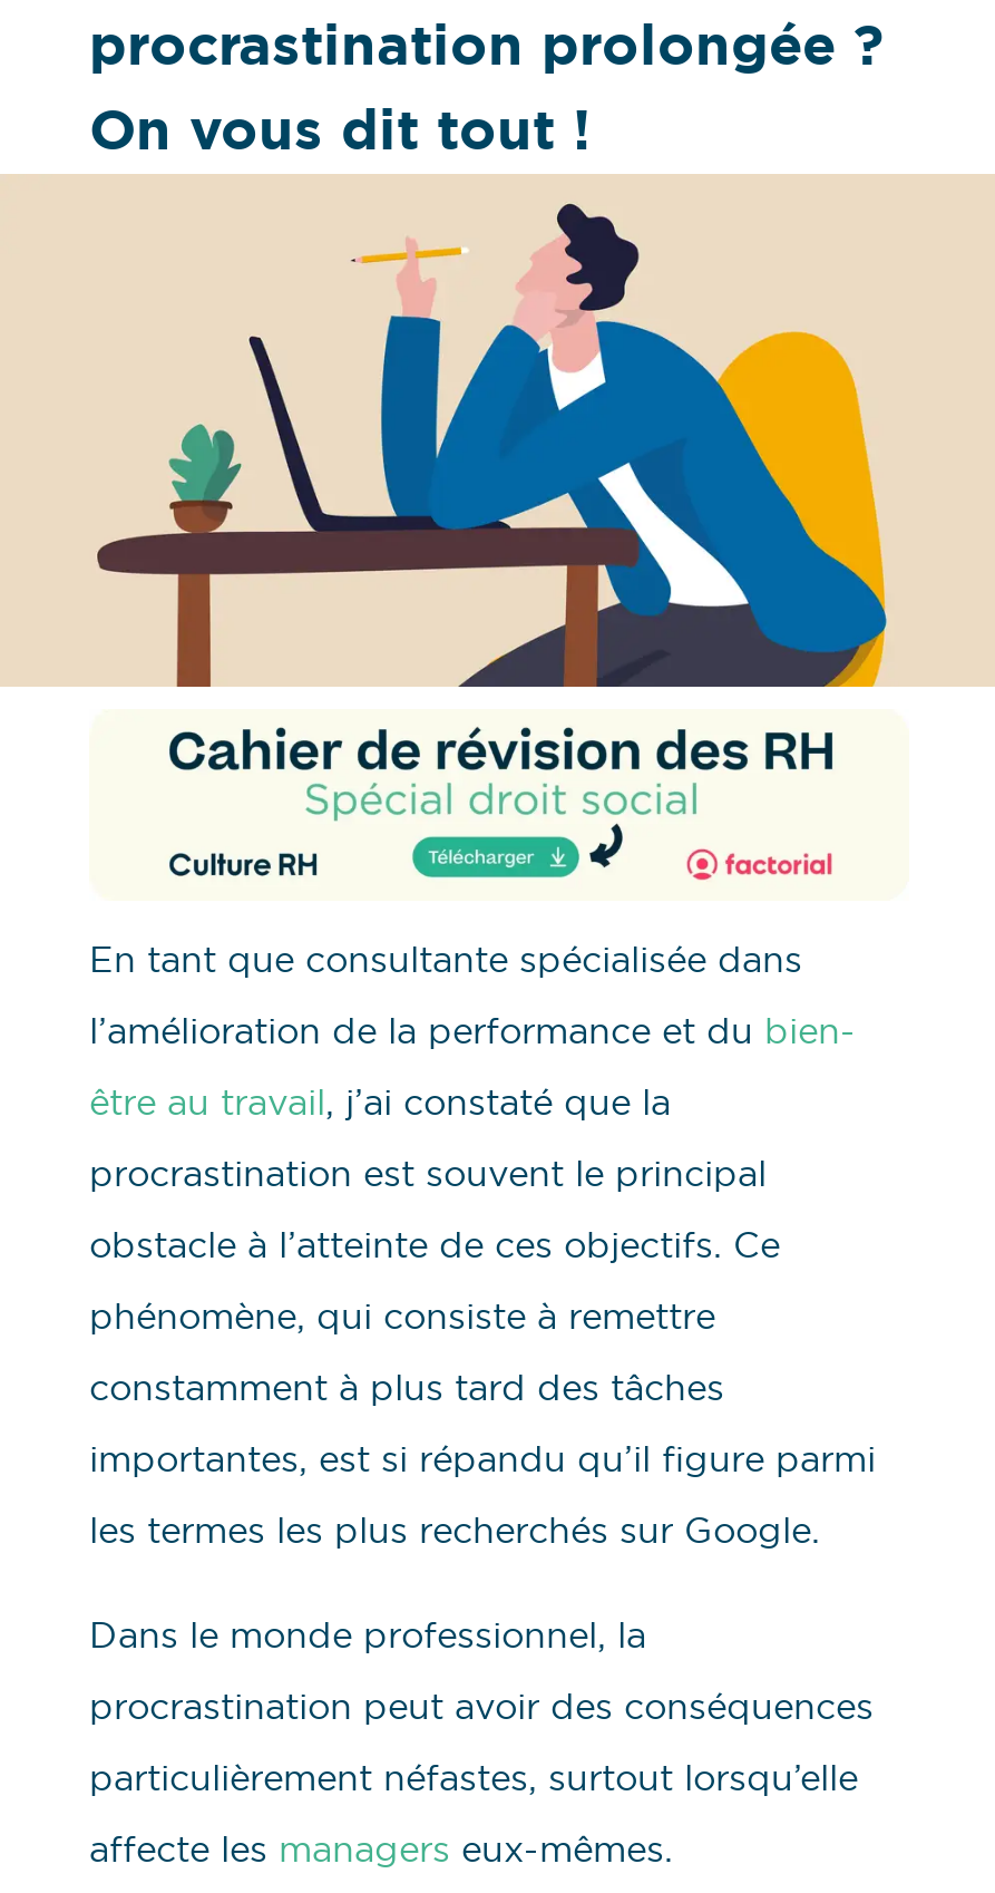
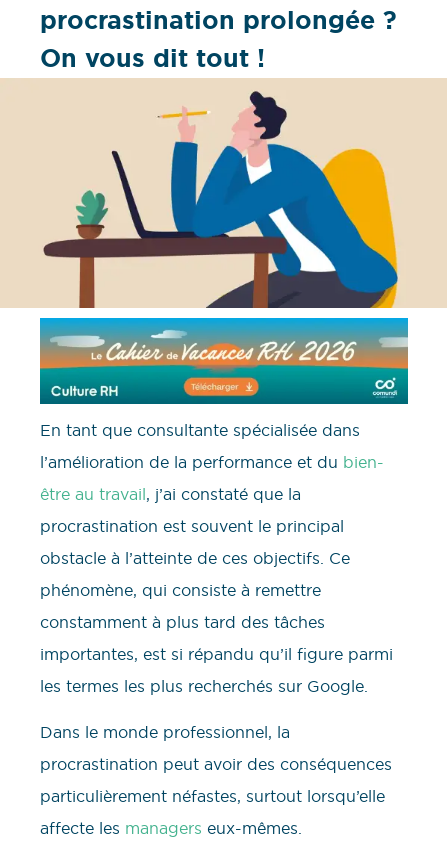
- [image]
+ [image]
